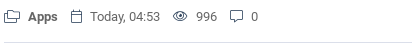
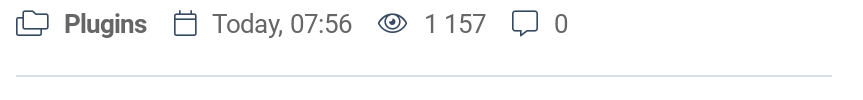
- Apps
- Today, 04:53
- 996
+ Plugins
+ Today, 07:56
+ 1 157
